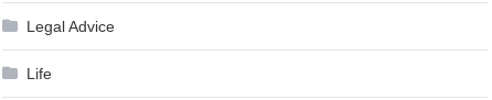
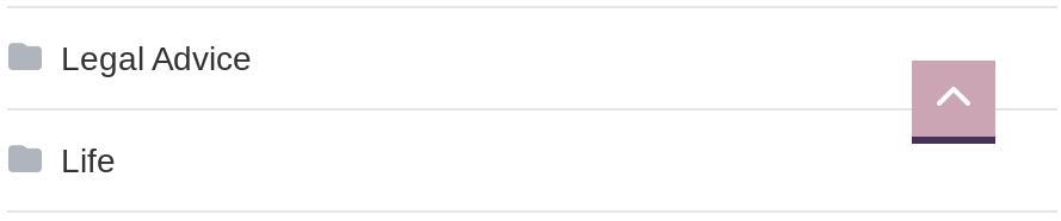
+ [image]
